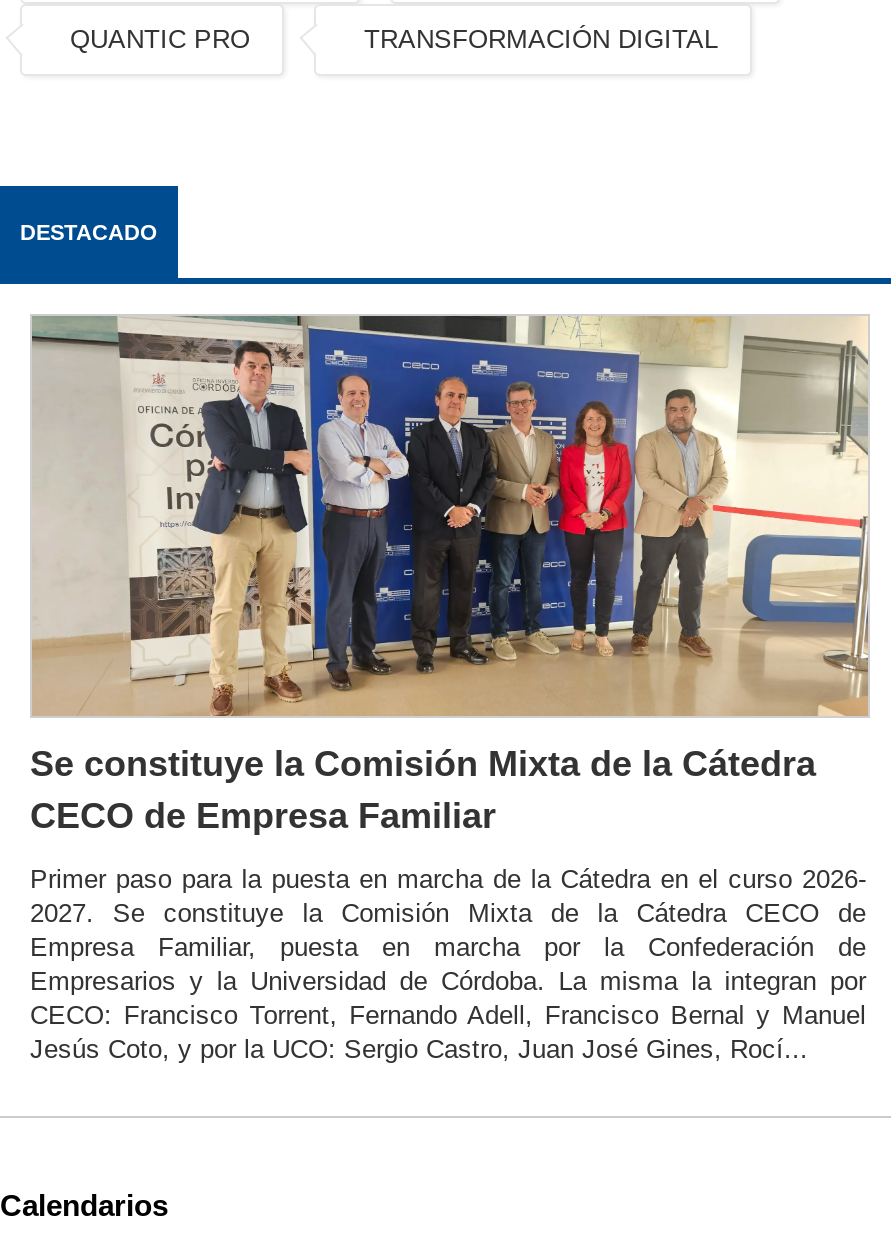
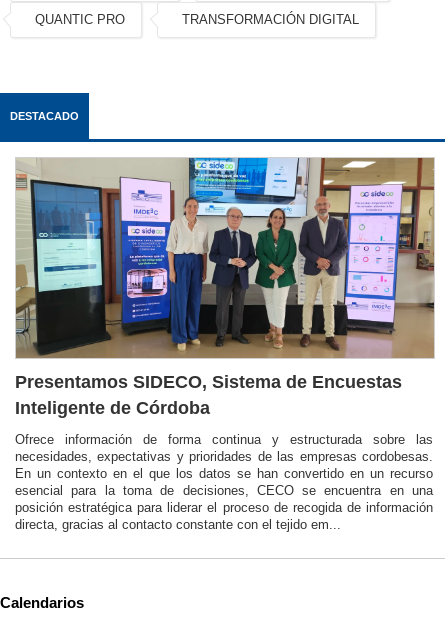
- [image]
- Se constituye la Comisión Mixta de la Cátedra
- CECO de Empresa Familiar
+ [image]
+ Presentamos SIDECO, Sistema de Encuestas
+ Inteligente de Córdoba

- Primer paso para la puesta en marcha de la Cátedra en el curso 2026-
- 2027. Se constituye la Comisión Mixta de la Cátedra CECO de
- Empresa Familiar, puesta en marcha por la Confederación de
- Empresarios y la Universidad de Córdoba. La misma la integran por
- CECO: Francisco Torrent, Fernando Adell, Francisco Bernal y Manuel
- Jesús Coto, y por la UCO: Sergio Castro, Juan José Gines, Rocí...
+ Ofrece información de forma continua y estructurada sobre las
+ necesidades, expectativas y prioridades de las empresas cordobesas.
+ En un contexto en el que los datos se han convertido en un recurso
+ esencial para la toma de decisiones, CECO se encuentra en una
+ posición estratégica para liderar el proceso de recogida de información
+ directa, gracias al contacto constante con el tejido em...
